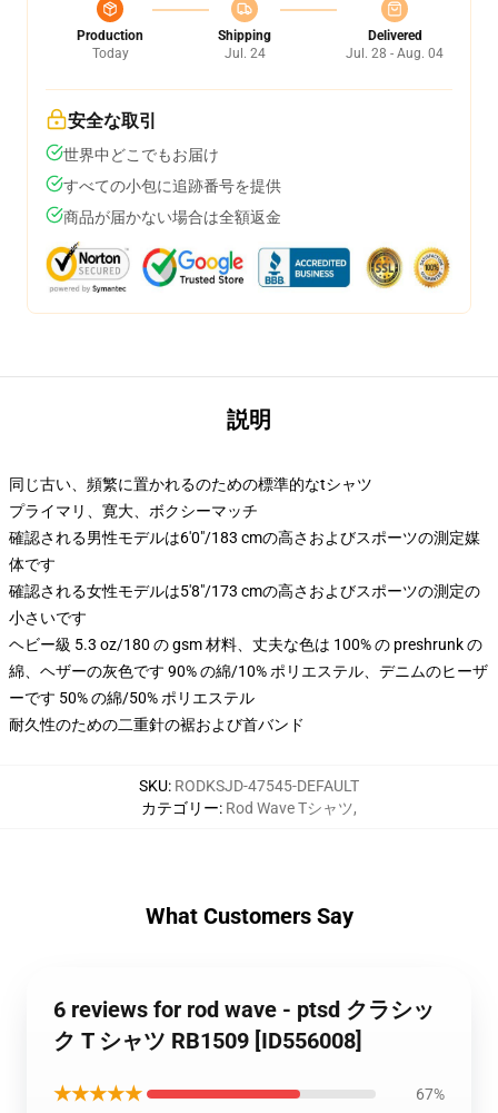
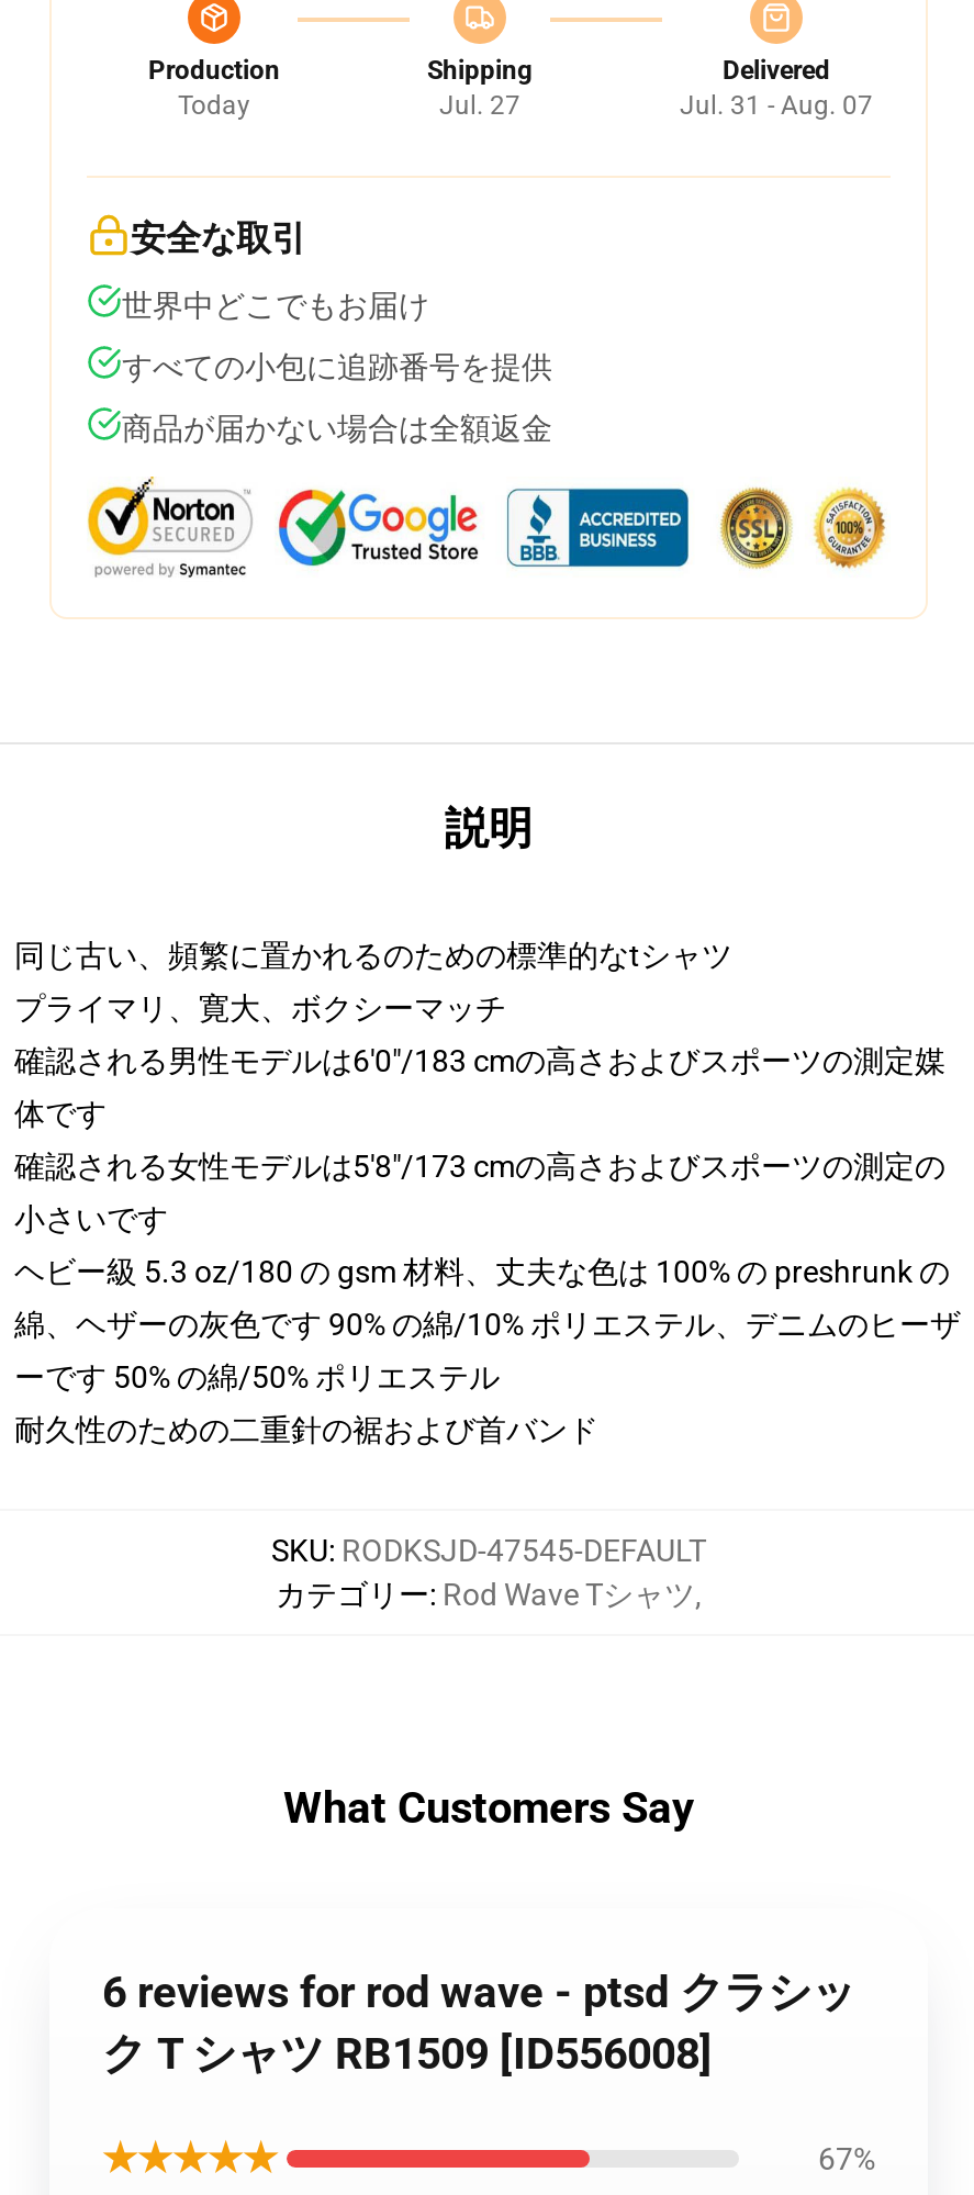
- Jul. 24
+ Jul. 27

- Jul. 28 - Aug. 04
+ Jul. 31 - Aug. 07
